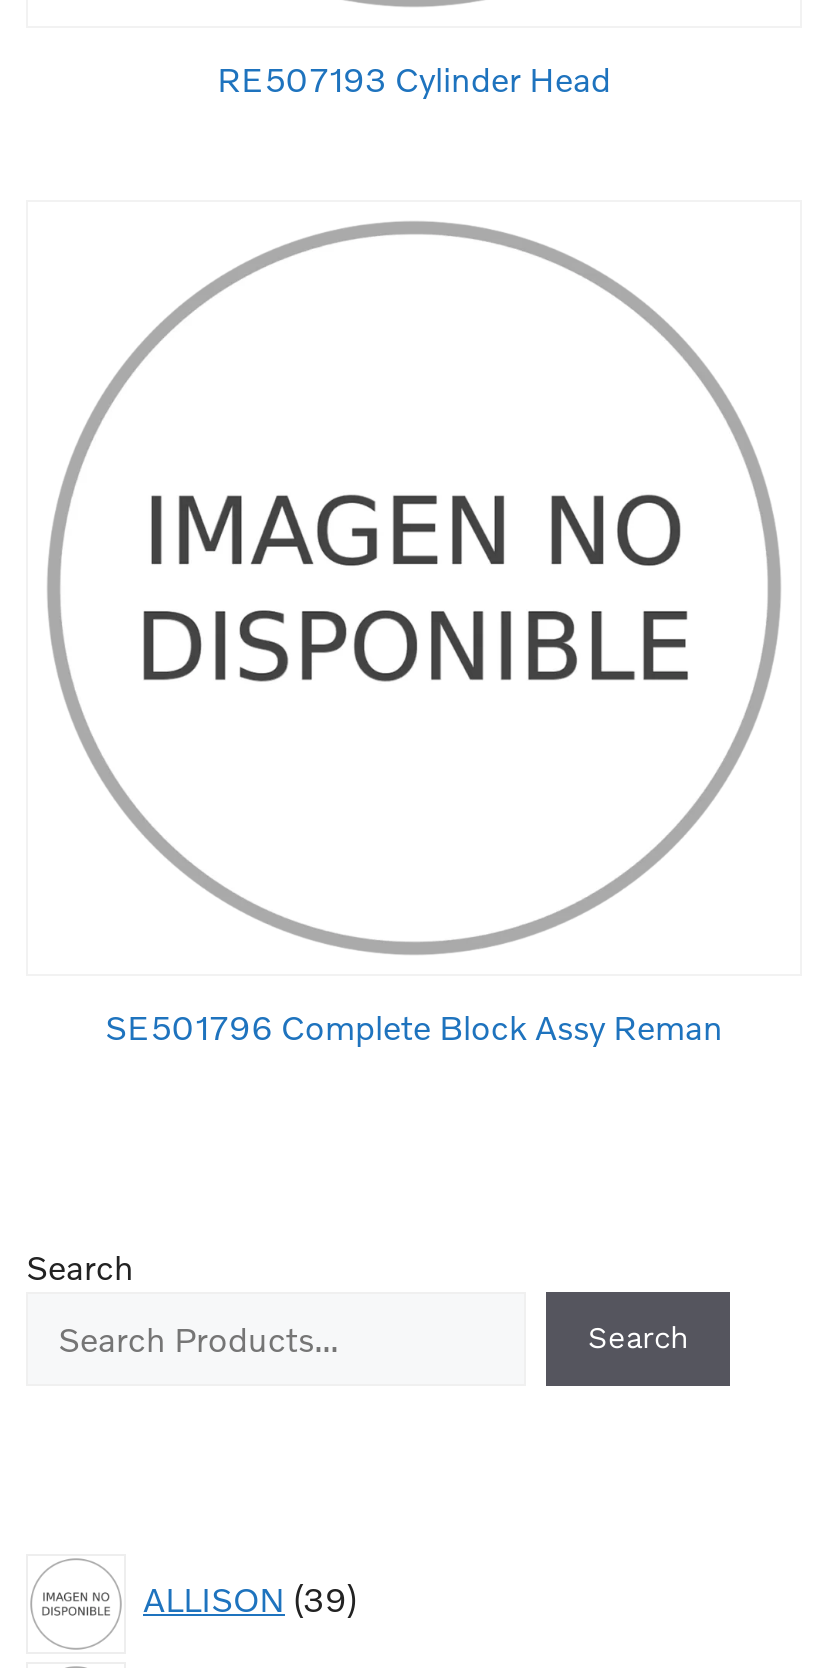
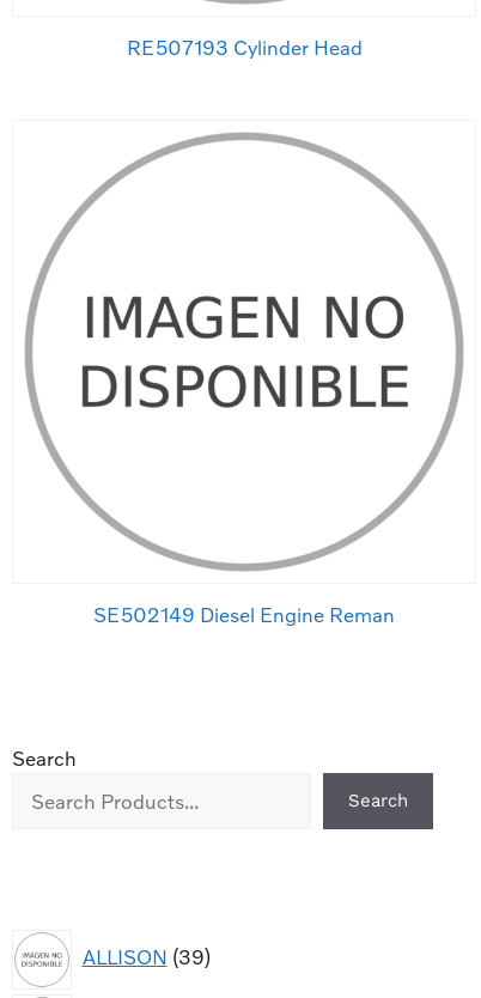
- SE501796 Complete Block Assy Reman
+ SE502149 Diesel Engine Reman
